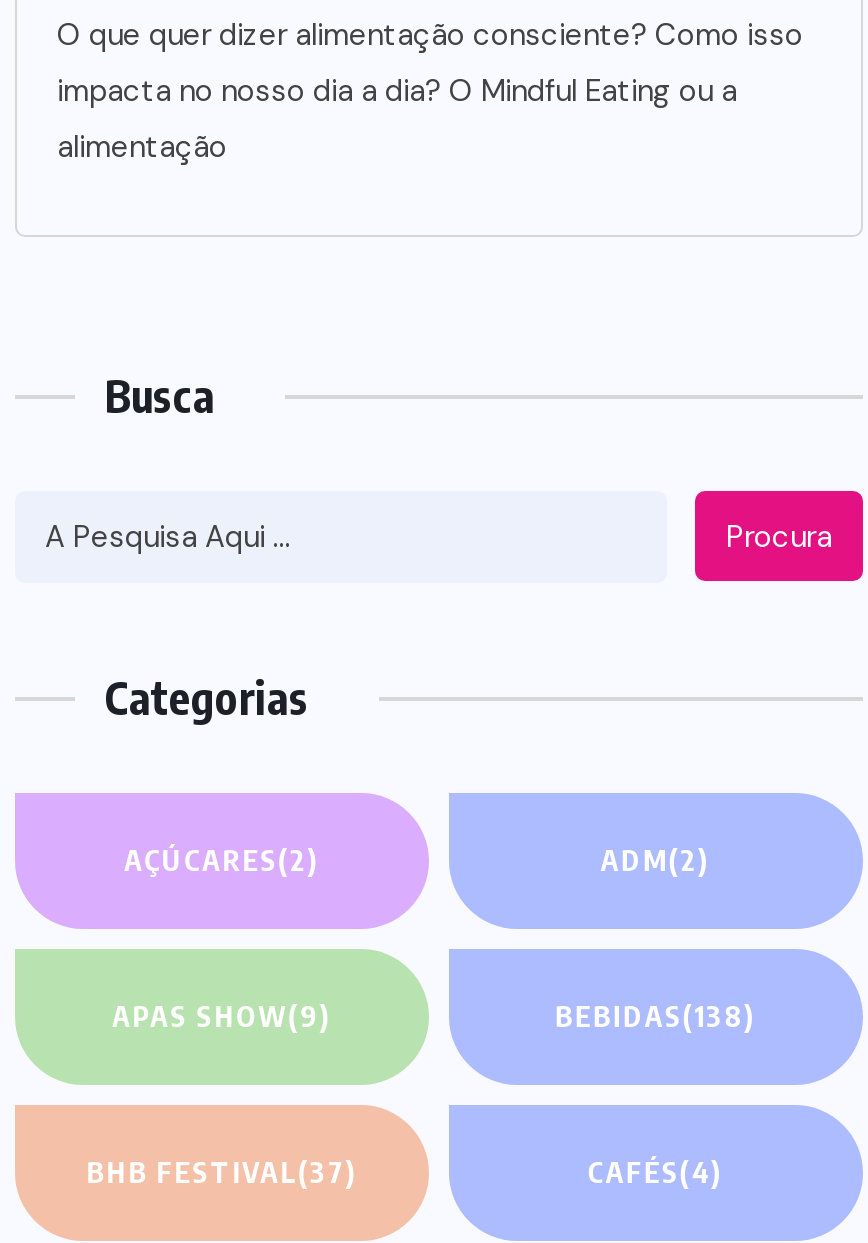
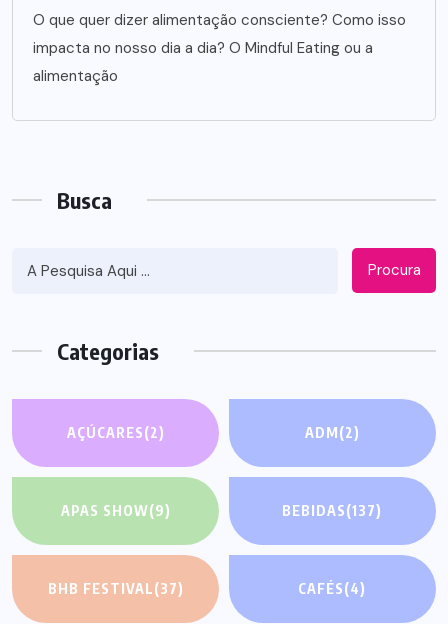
- BEBIDAS(138)
+ BEBIDAS(137)
